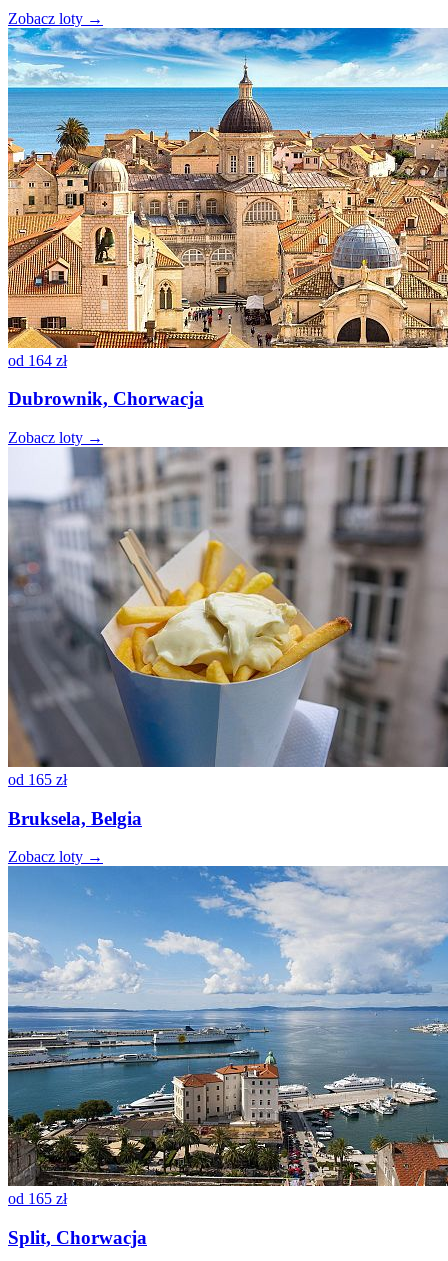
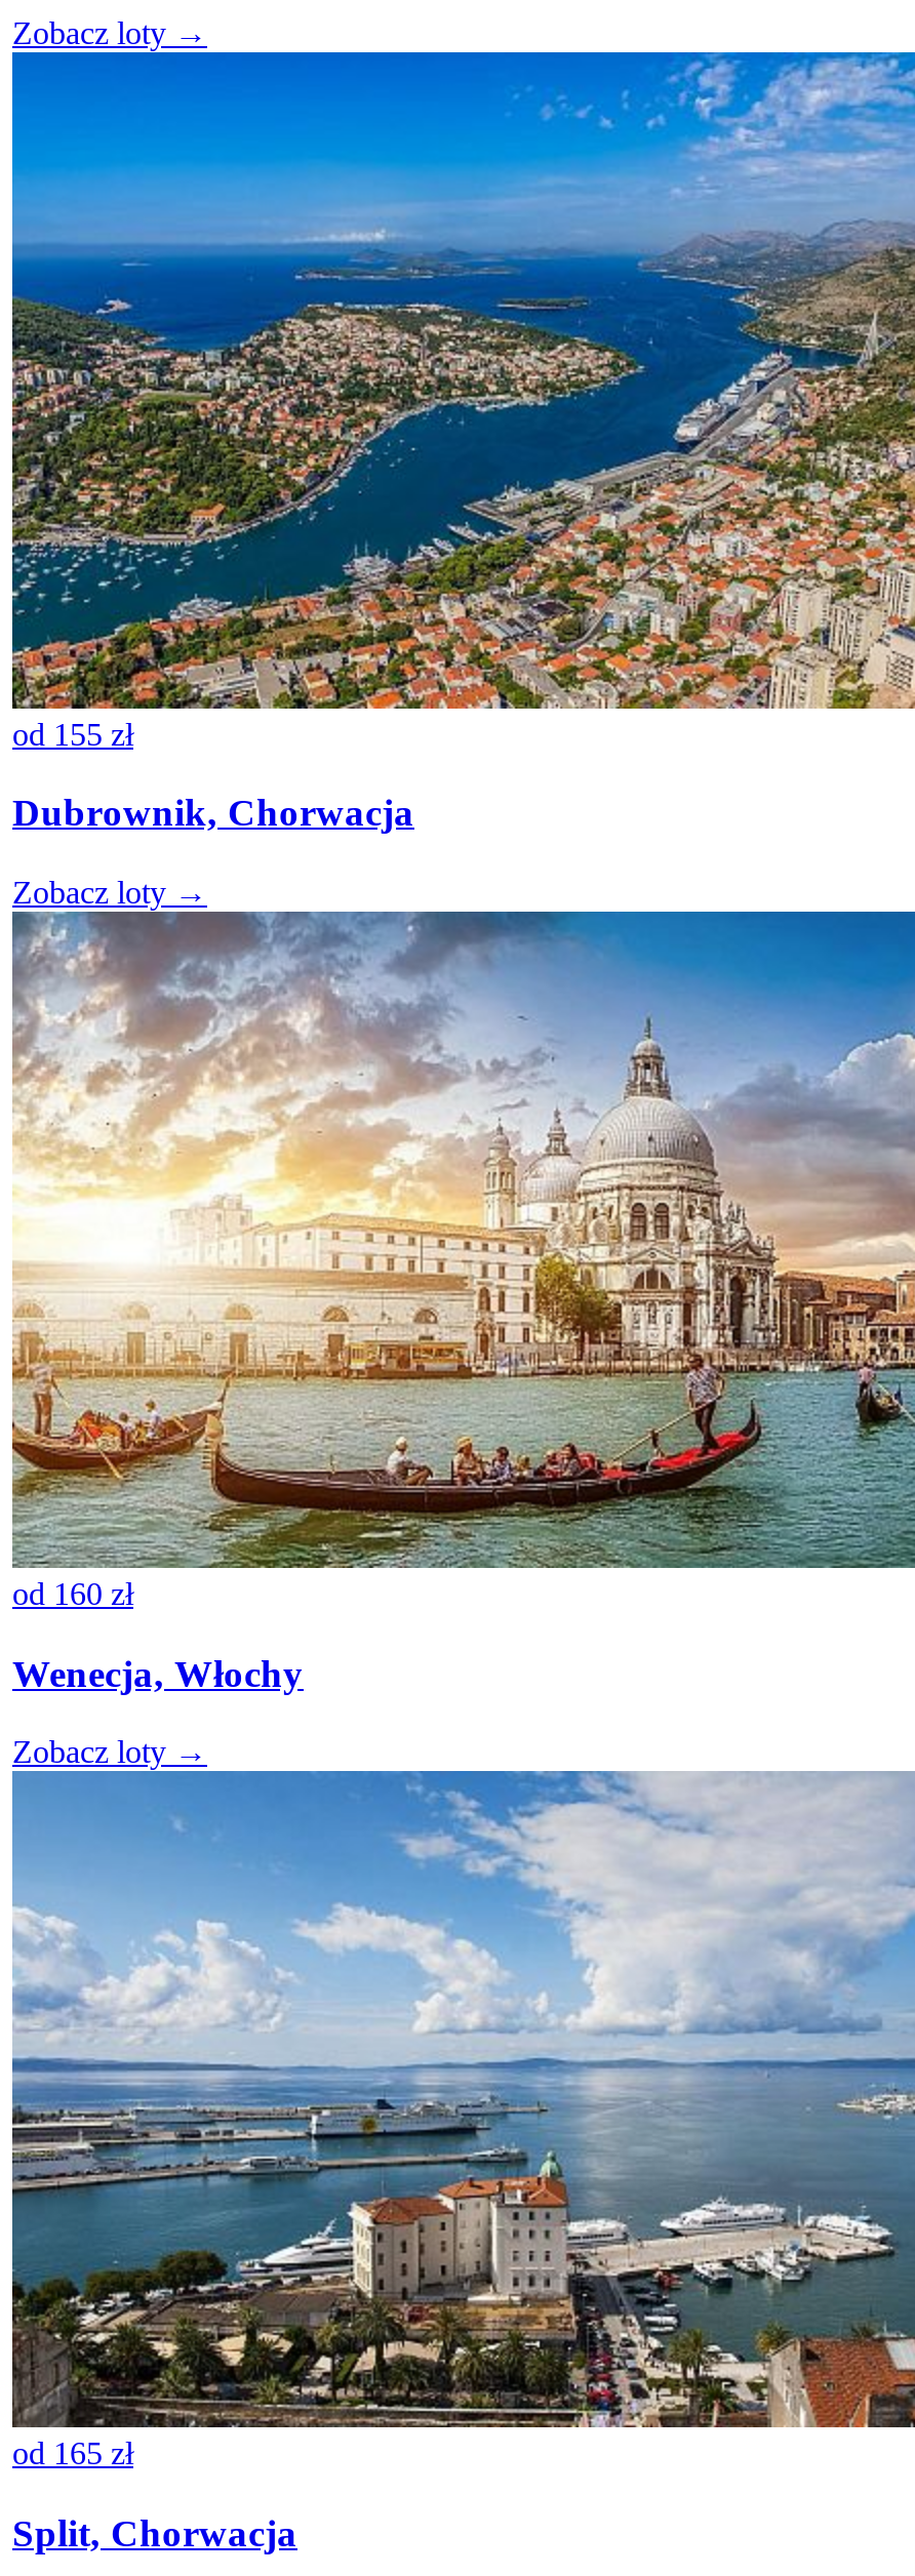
- [image]
- od 164 zł
+ [image]
+ od 155 zł

- [image]
- od 165 zł
+ [image]
+ od 160 zł

- Bruksela, Belgia
+ Wenecja, Włochy
